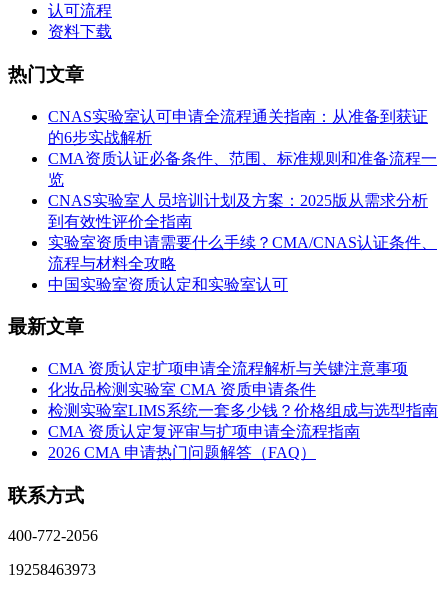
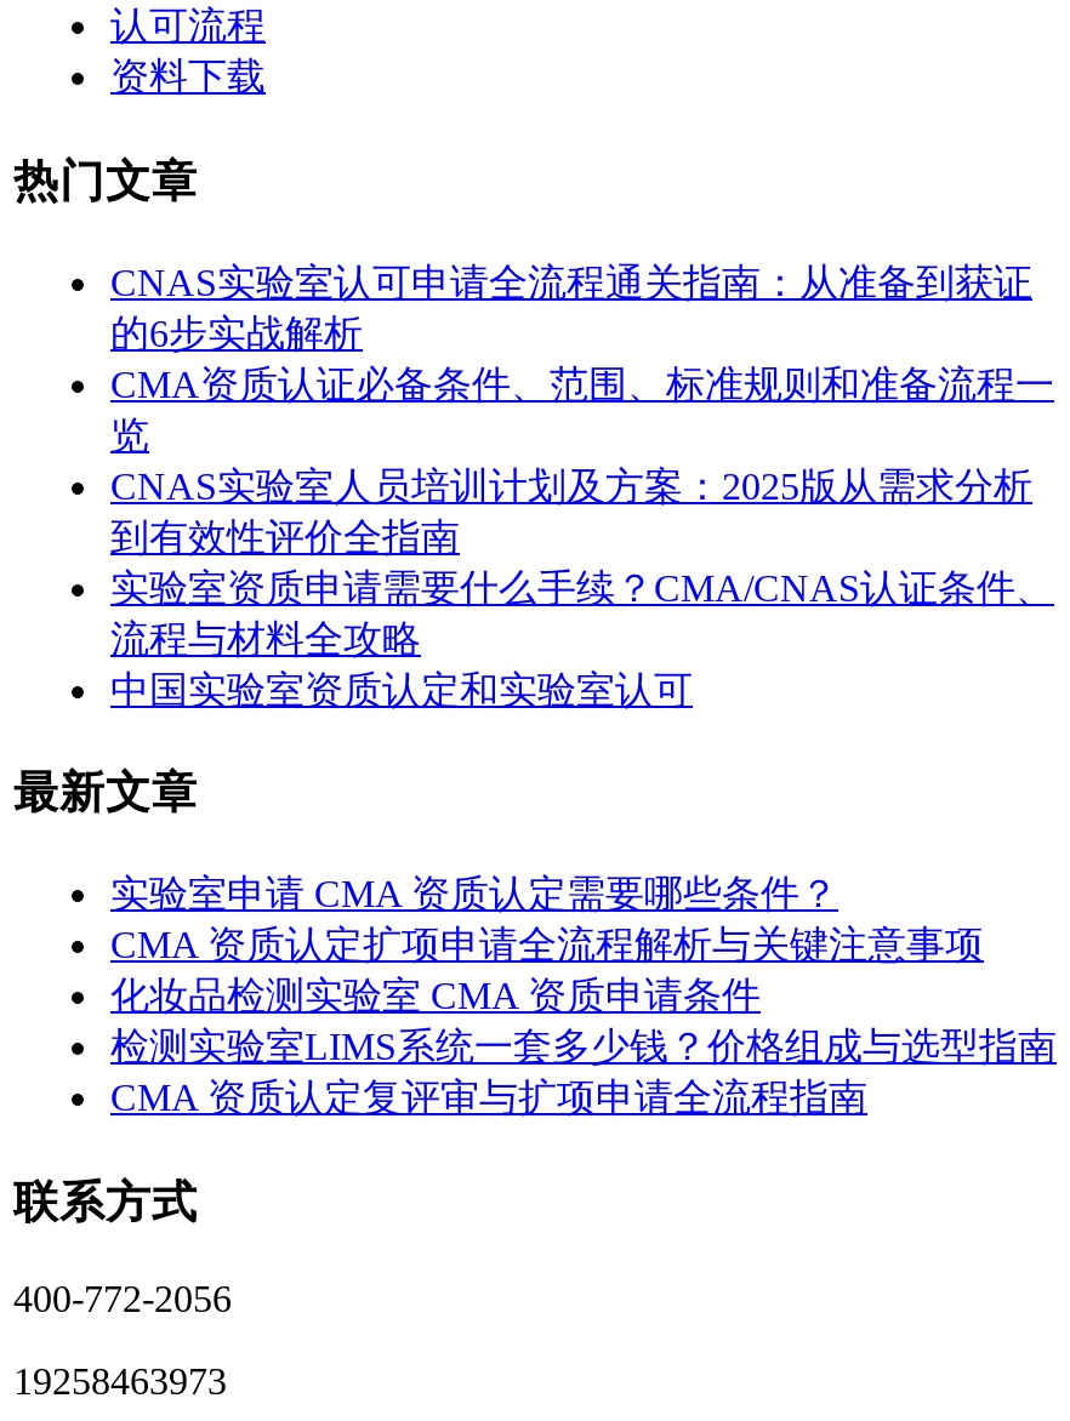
+ 实验室申请 CMA 资质认定需要哪些条件？

moved down: CMA 资质认定扩项申请全流程解析与关键注意事项 | 化妆品检测实验室 CMA 资质申请条件 | 检测实验室LIMS系统一套多少钱？价格组成与选型指南 | CMA 资质认定复评审与扩项申请全流程指南

- 2026 CMA 申请热门问题解答（FAQ）
